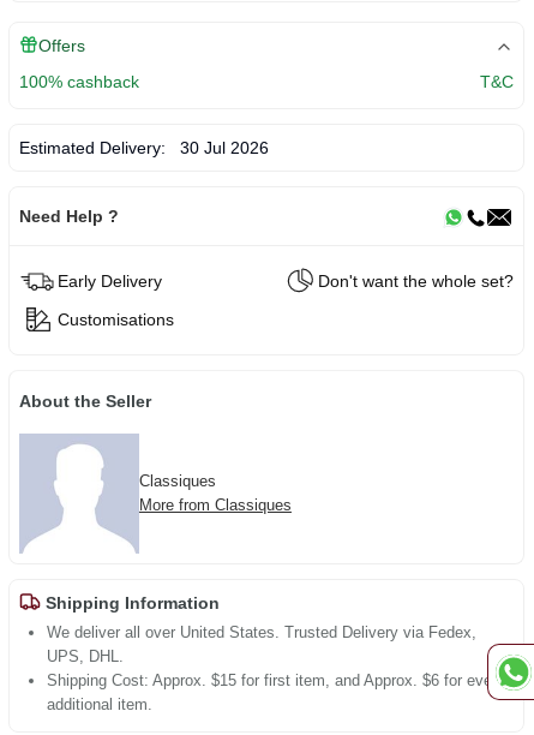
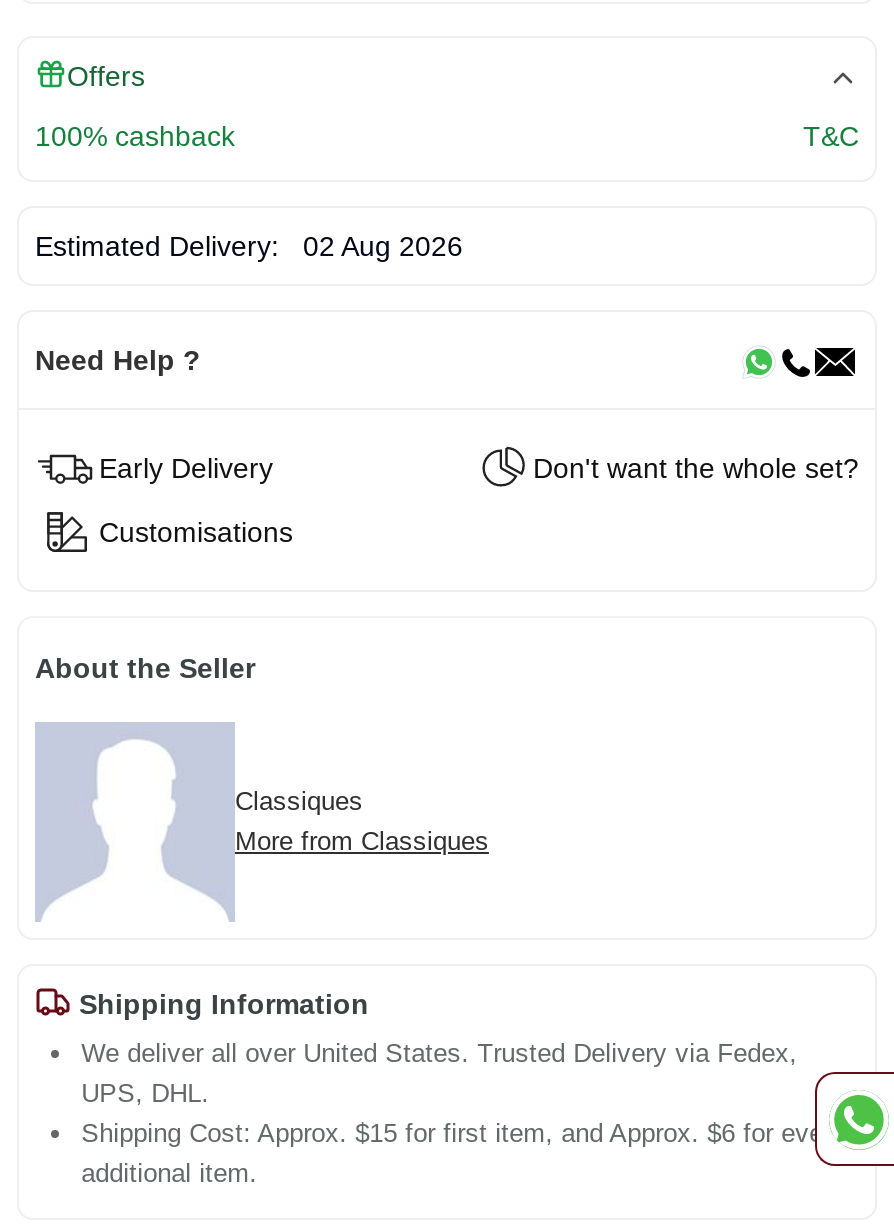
- Estimated Delivery: 30 Jul 2026
+ Estimated Delivery: 02 Aug 2026
